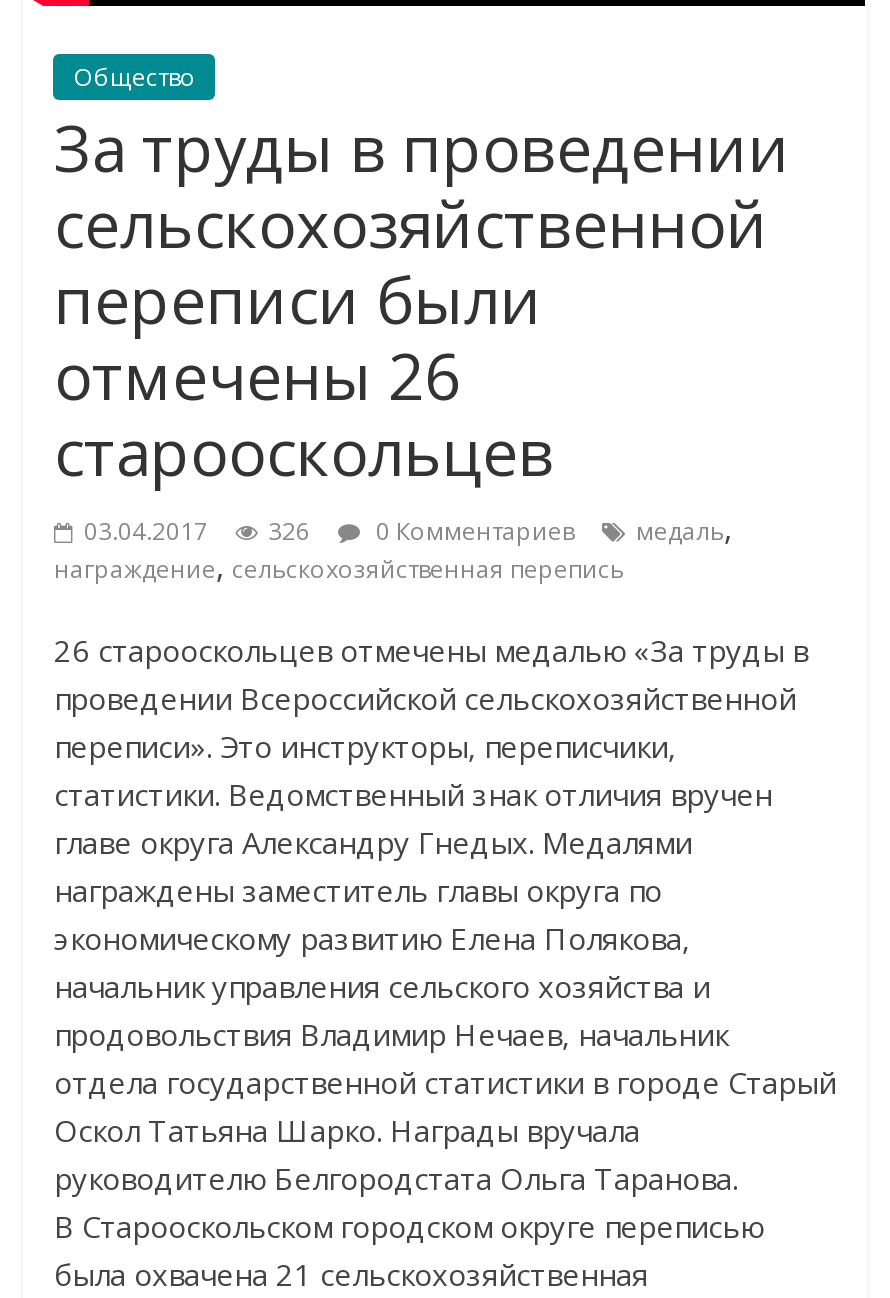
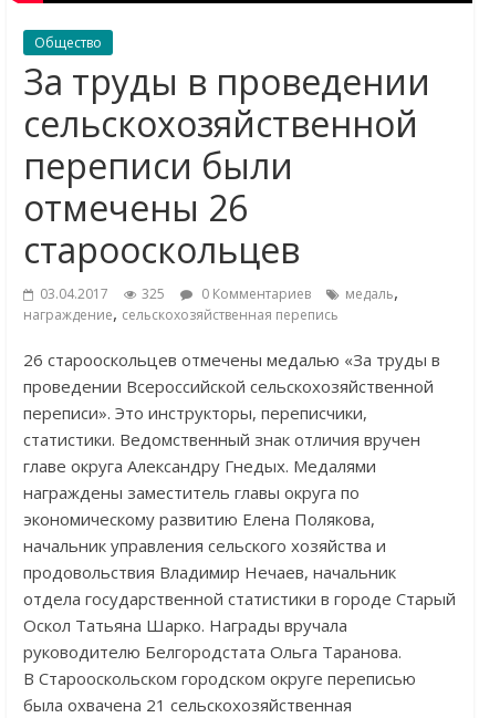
- 03.04.2017 326 0 Комментариев медаль,
+ 03.04.2017 325 0 Комментариев медаль,
